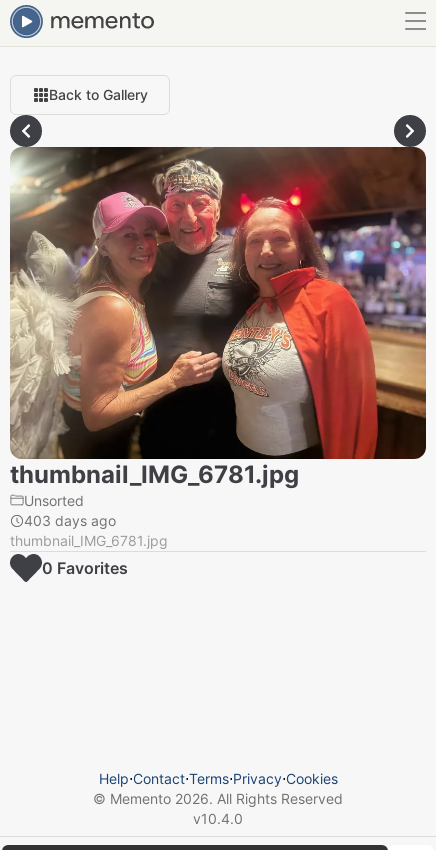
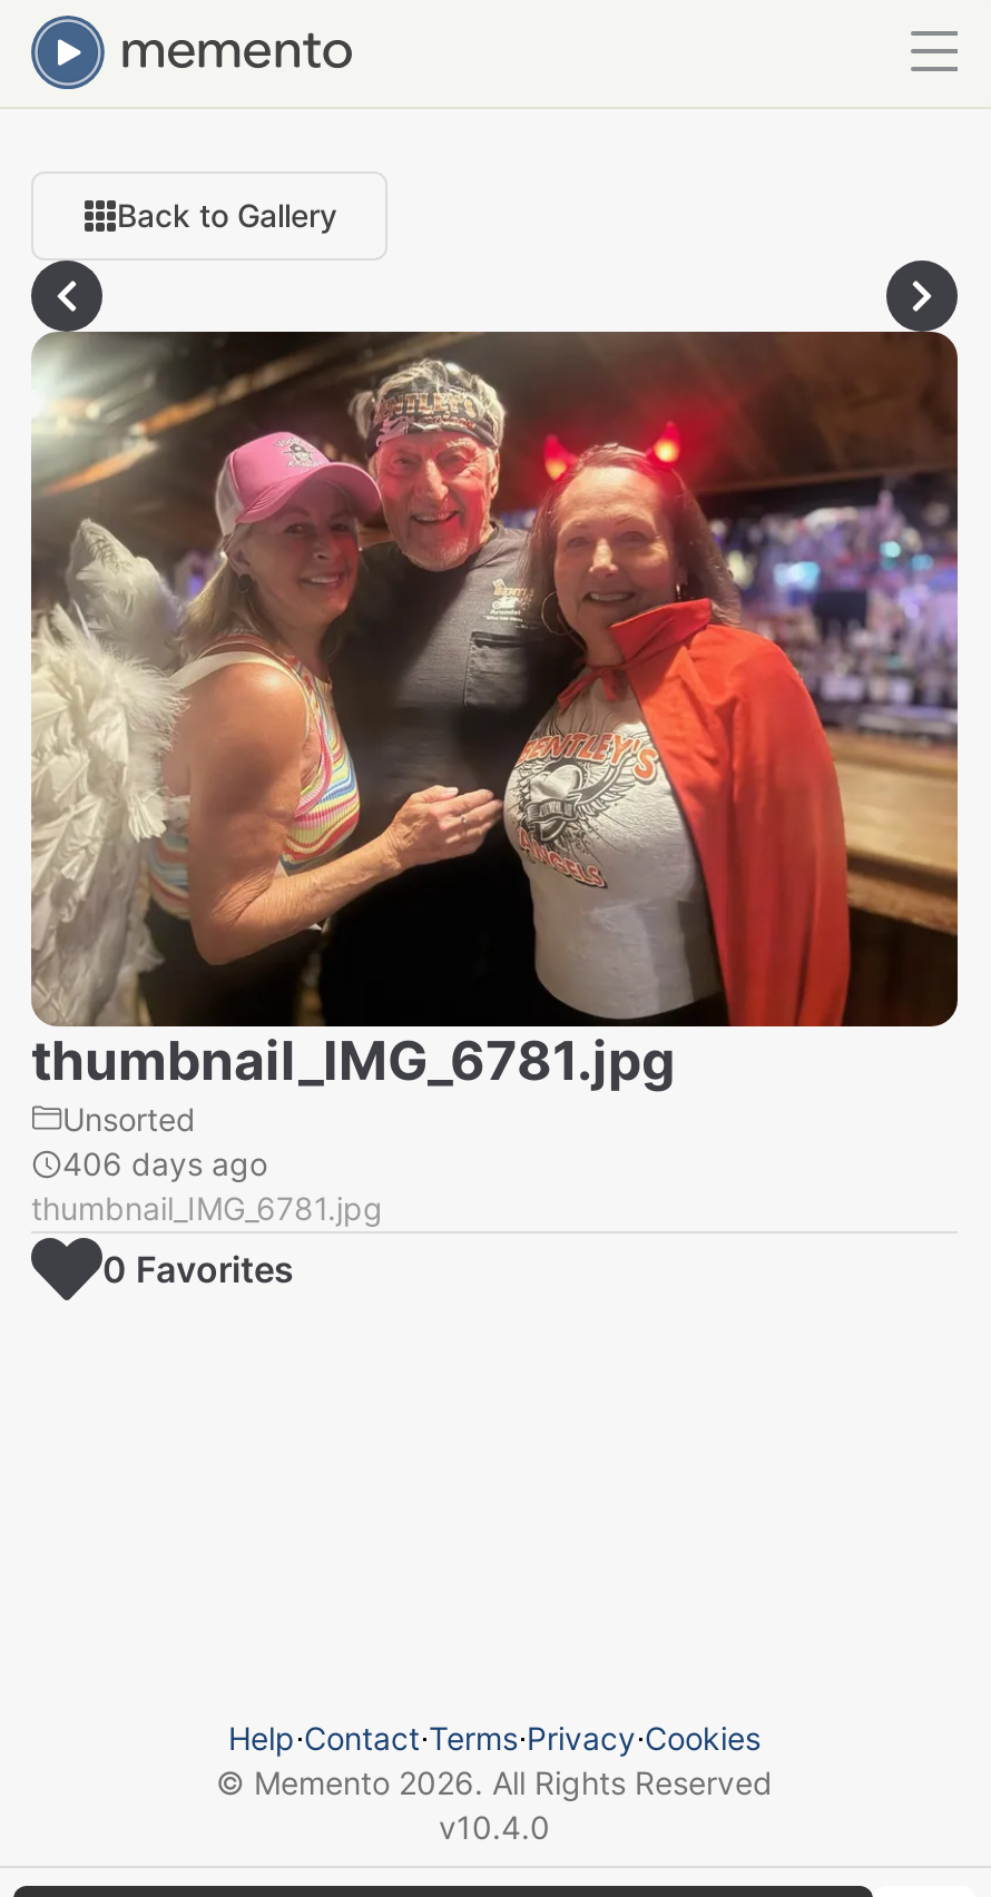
- 403 days ago
+ 406 days ago
